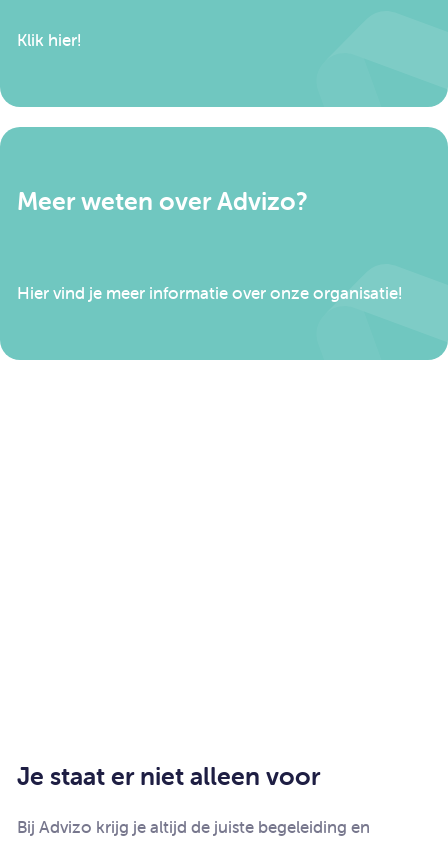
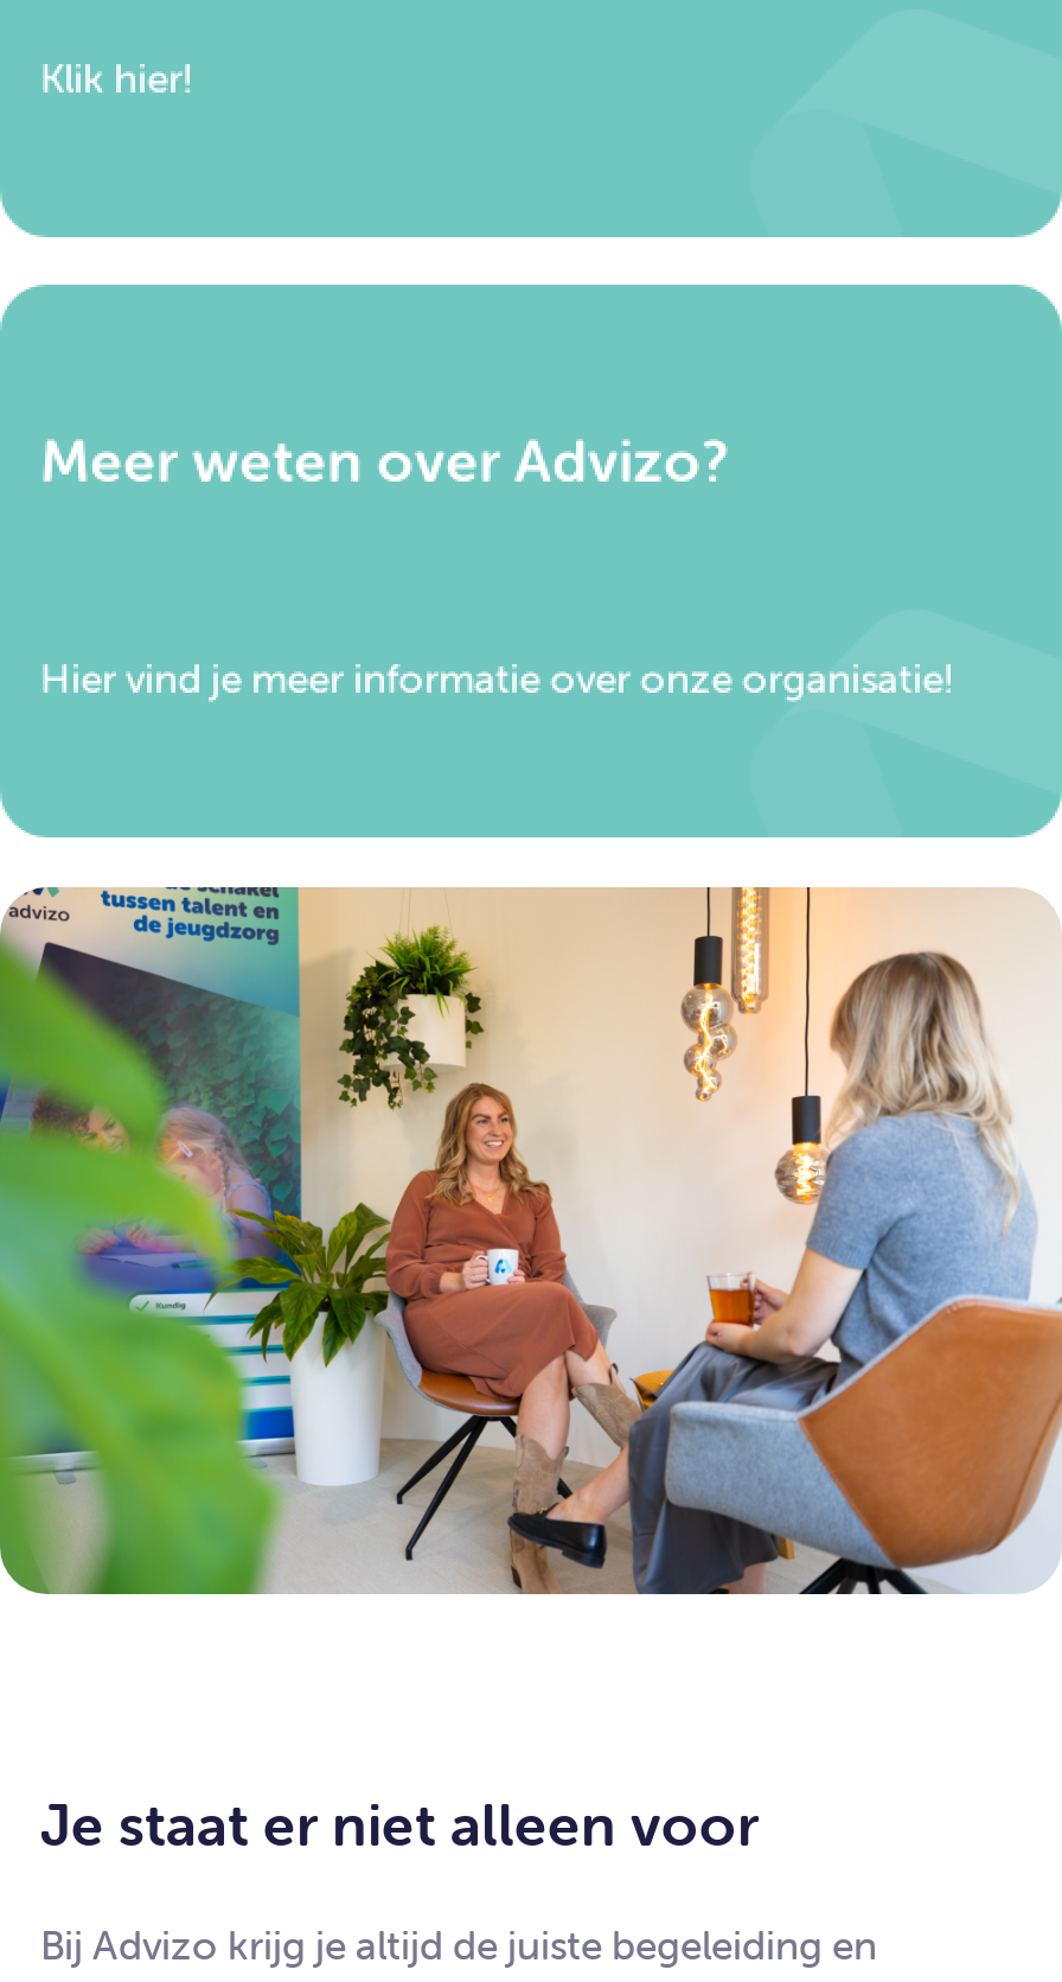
+ [image]
